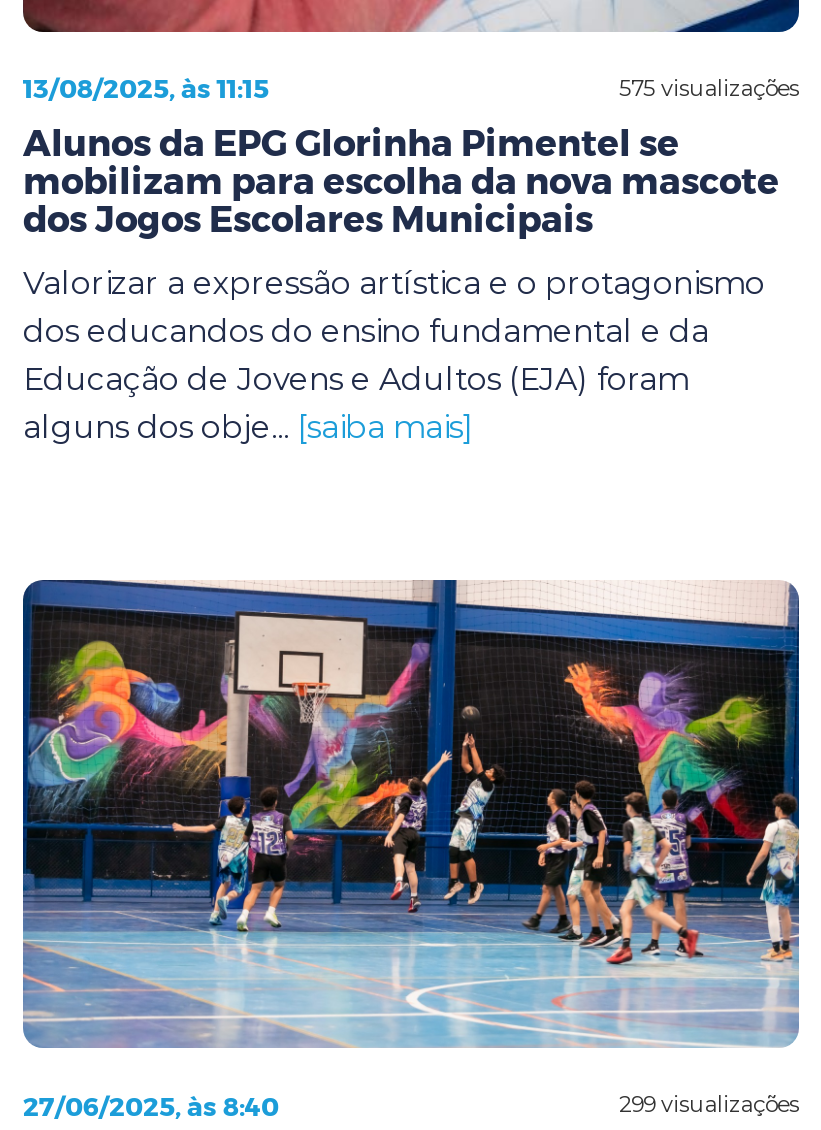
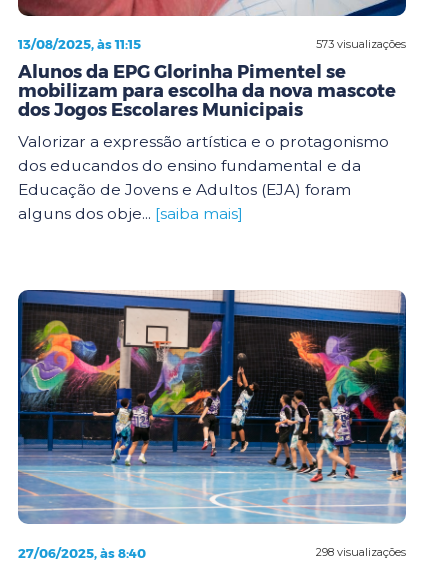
- 575 visualizações
+ 573 visualizações

- 299 visualizações
+ 298 visualizações
